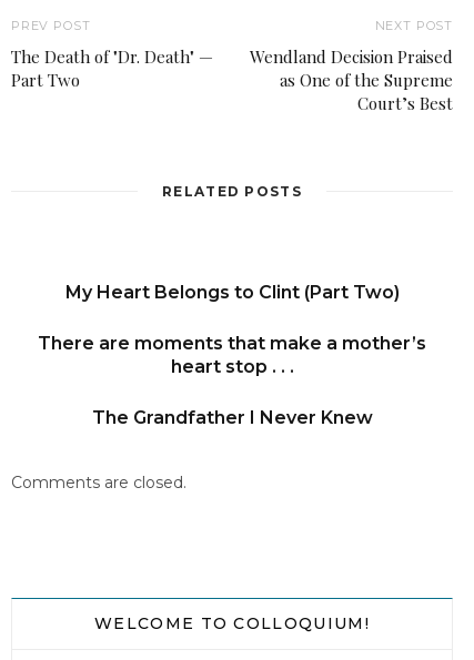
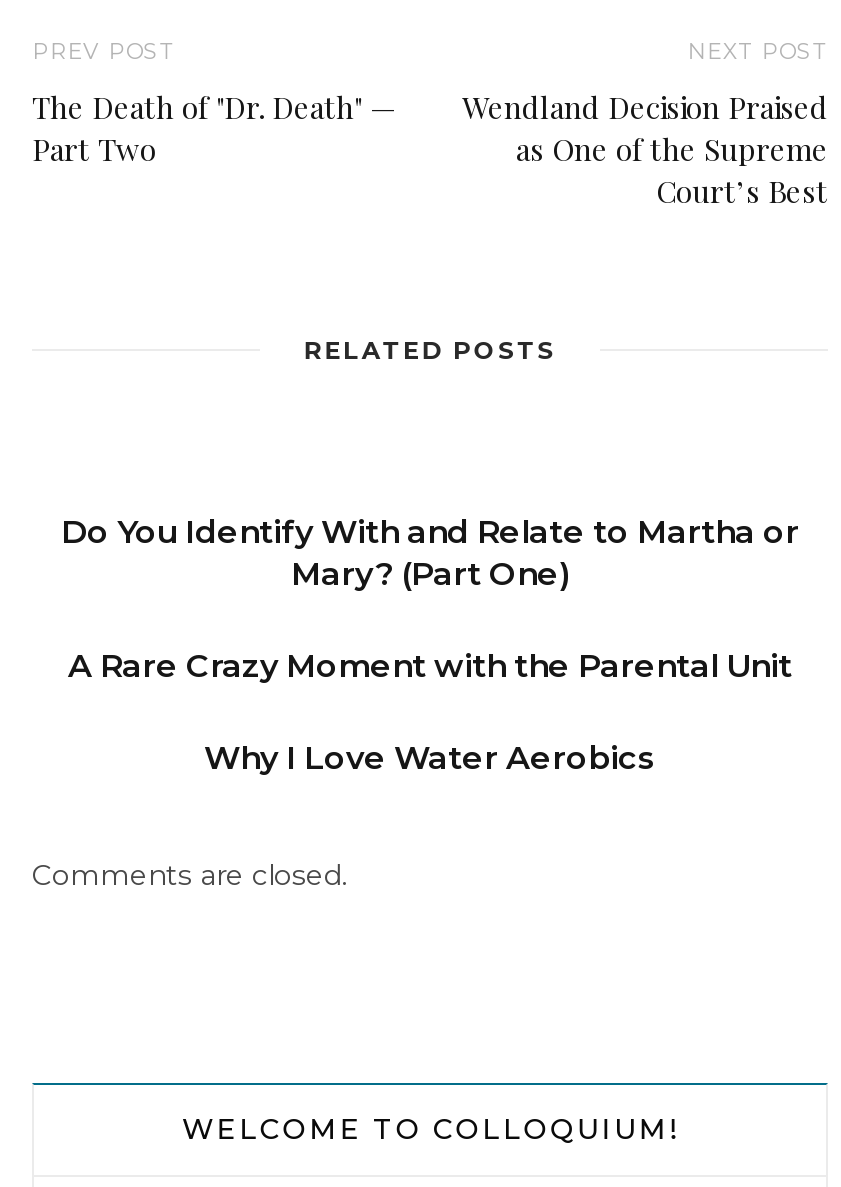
- My Heart Belongs to Clint (Part Two)
+ Do You Identify With and Relate to Martha or
+ Mary? (Part One)

- There are moments that make a mother’s
- heart stop . . .
+ A Rare Crazy Moment with the Parental Unit

- The Grandfather I Never Knew
+ Why I Love Water Aerobics
